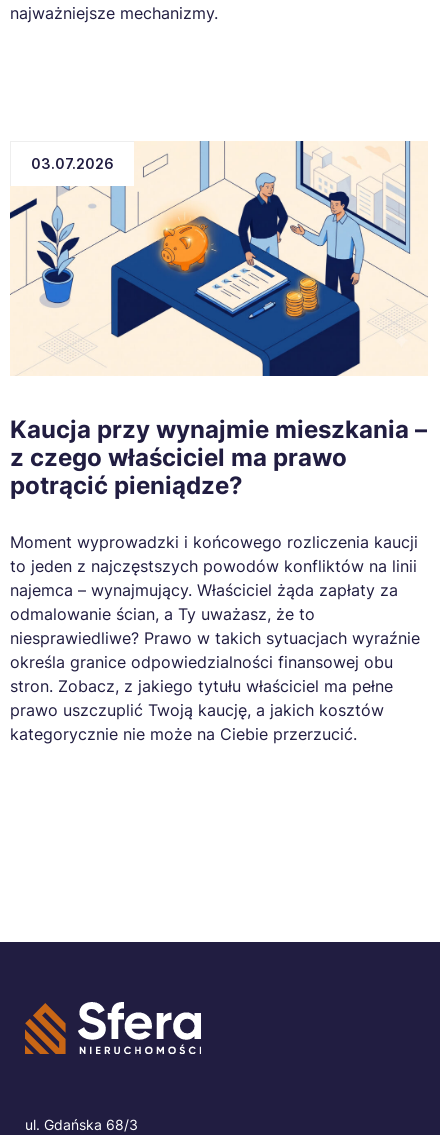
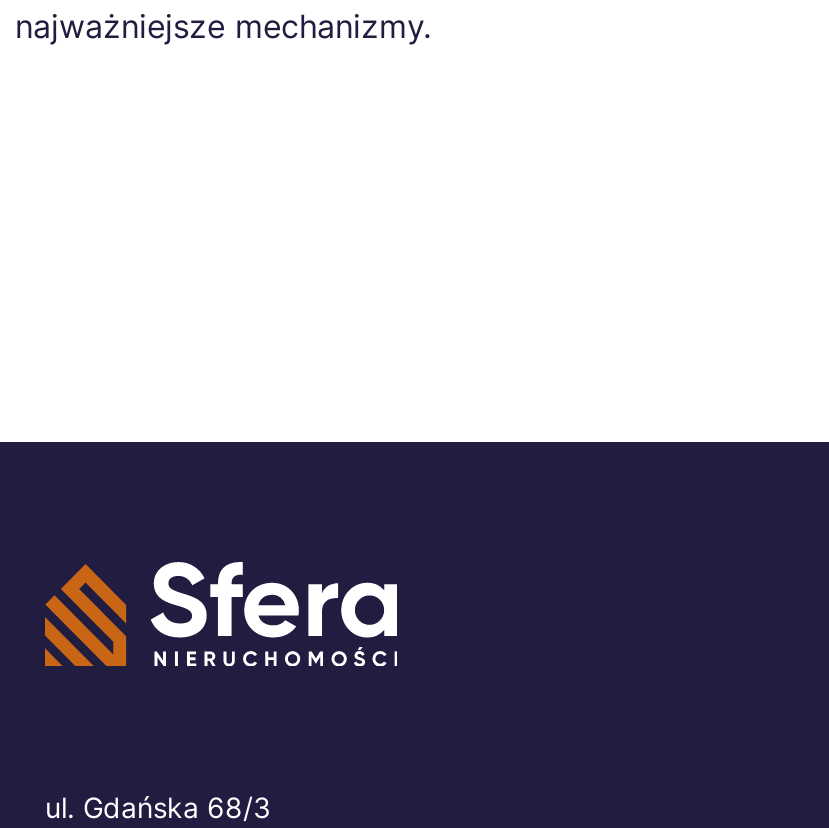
- [image]
- 03.07.2026

- Kaucja przy wynajmie mieszkania –
- z czego właściciel ma prawo
- potrącić pieniądze?
- Moment wyprowadzki i końcowego rozliczenia kaucji
- to jeden z najczęstszych powodów konfliktów na linii
- najemca – wynajmujący. Właściciel żąda zapłaty za
- odmalowanie ścian, a Ty uważasz, że to
- niesprawiedliwe? Prawo w takich sytuacjach wyraźnie
- określa granice odpowiedzialności finansowej obu
- stron. Zobacz, z jakiego tytułu właściciel ma pełne
- prawo uszczuplić Twoją kaucję, a jakich kosztów
- kategorycznie nie może na Ciebie przerzucić.
